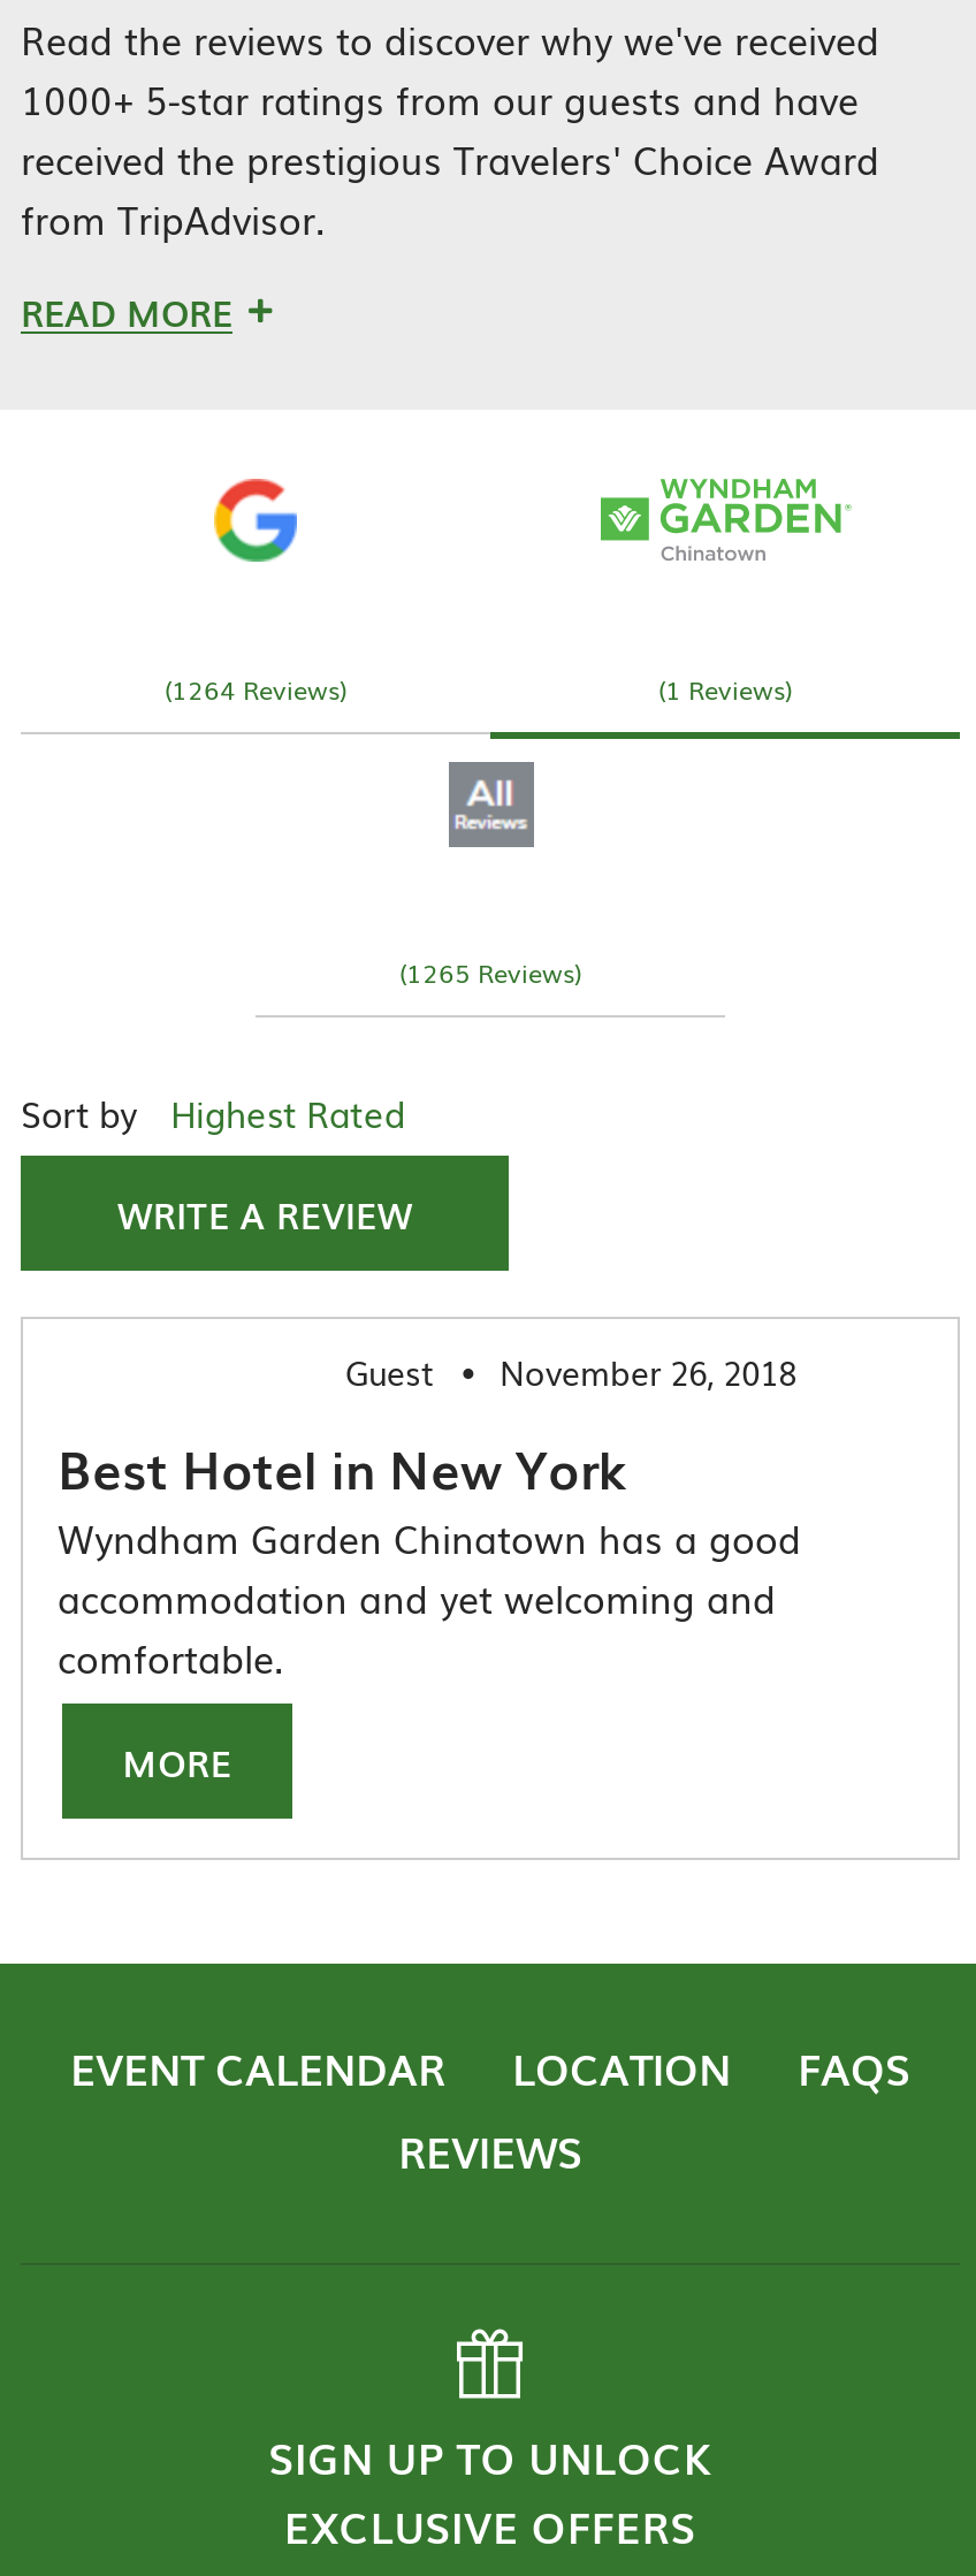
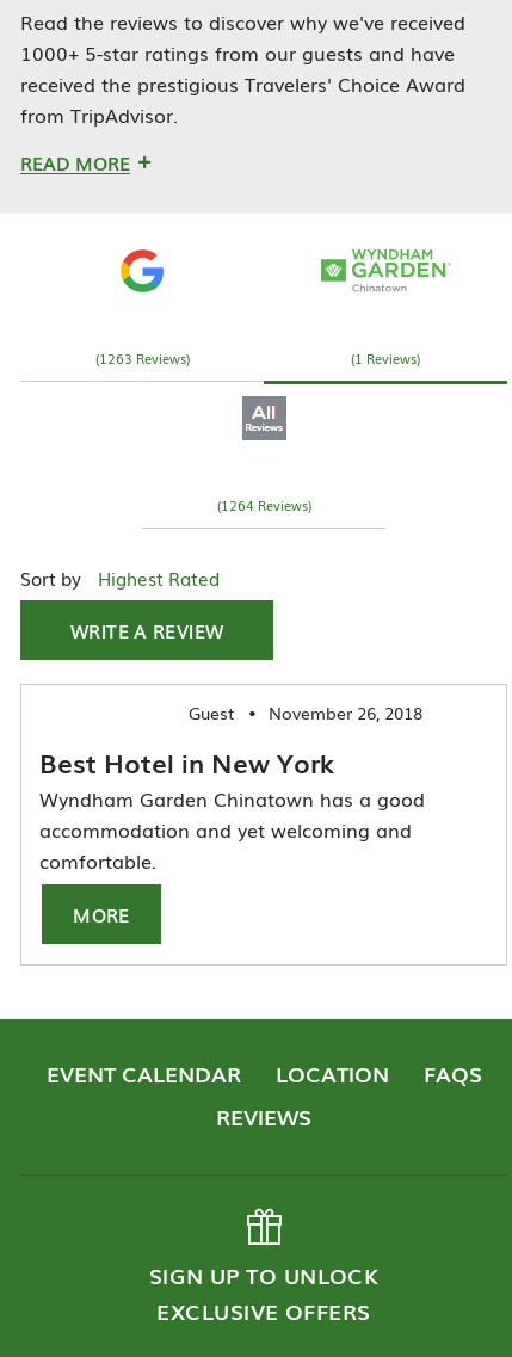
- (1264 Reviews)
+ (1263 Reviews)

- (1265 Reviews)
+ (1264 Reviews)
